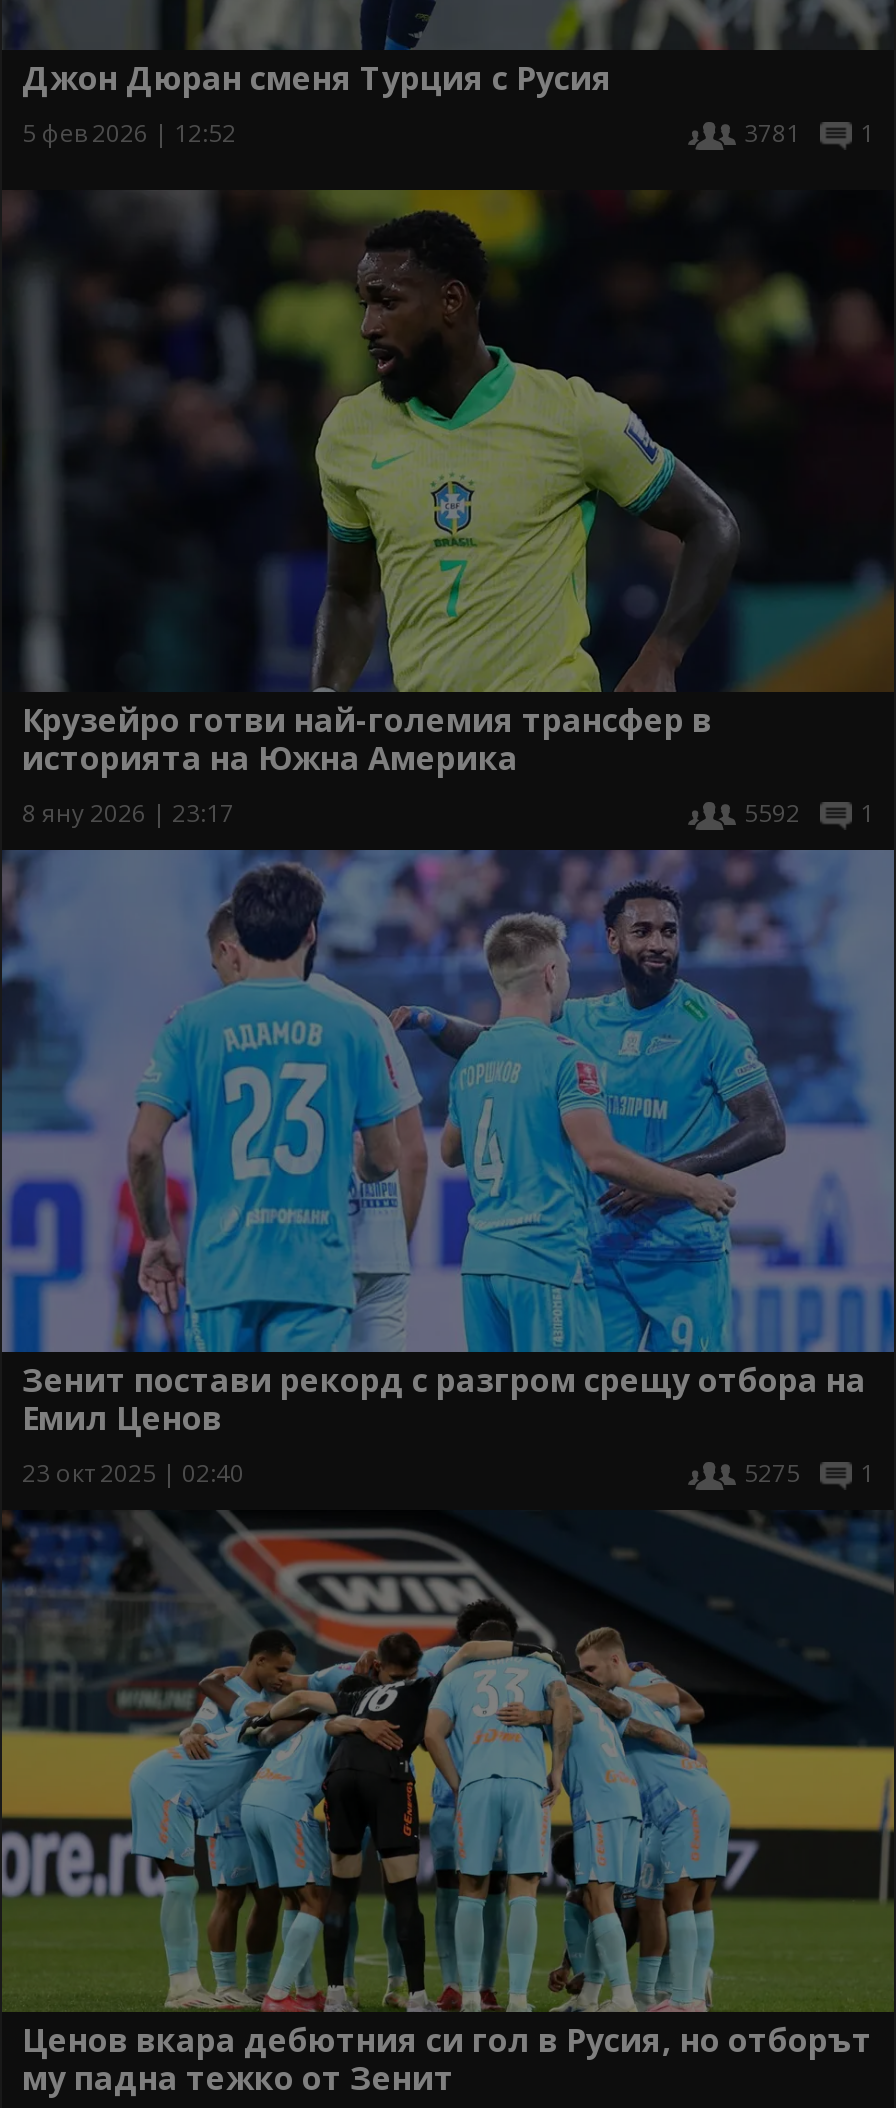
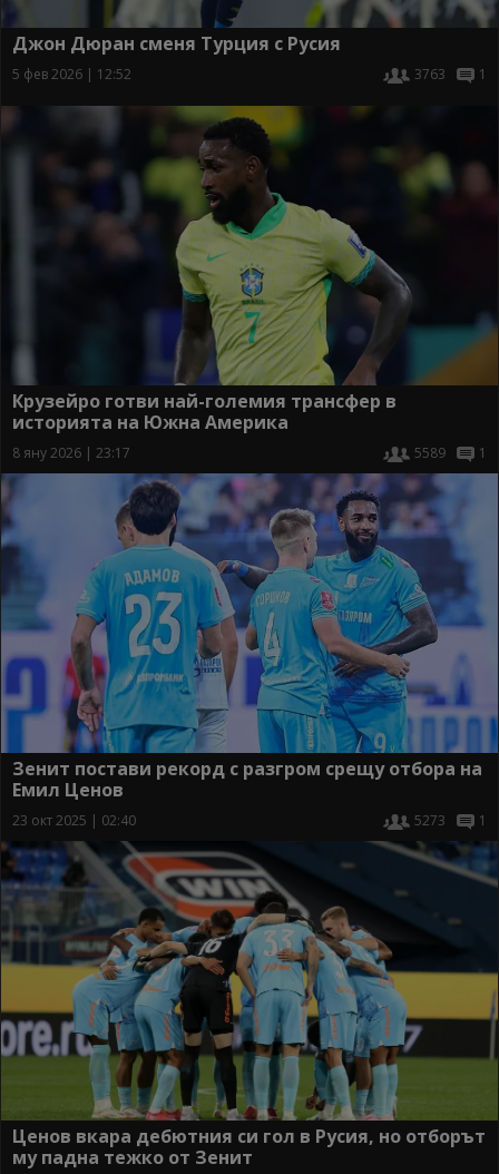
- 3781 1
+ 3763 1

- 5592 1
+ 5589 1

- 5275 1
+ 5273 1
